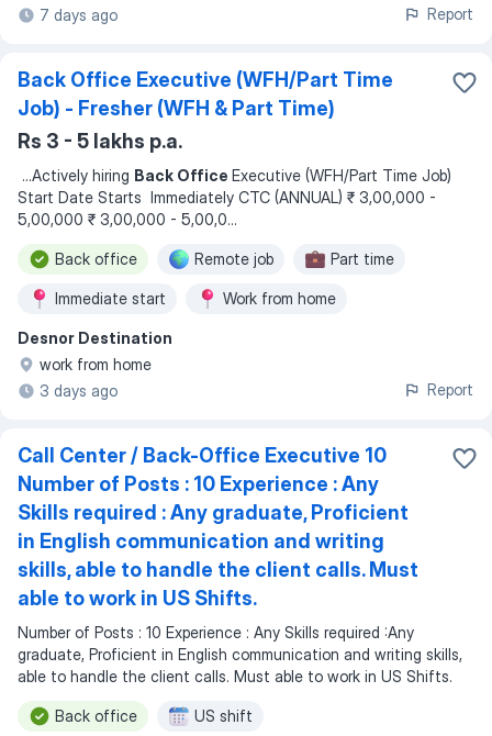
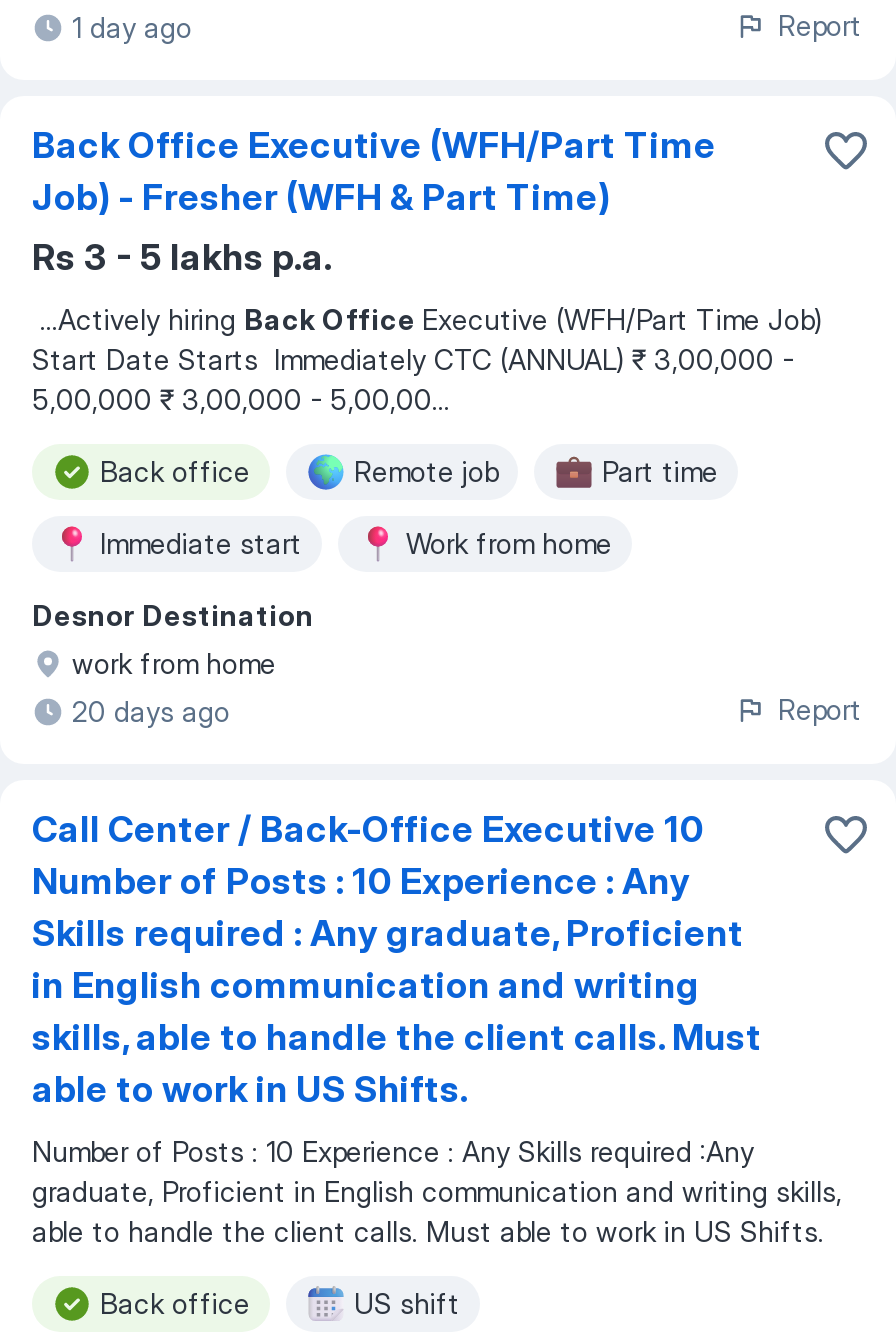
- 7 days ago
+ 1 day ago

- 5,00,000 ₹ 3,00,000 - 5,00,0...
+ 5,00,000 ₹ 3,00,000 - 5,00,00...

- 3 days ago
+ 20 days ago
